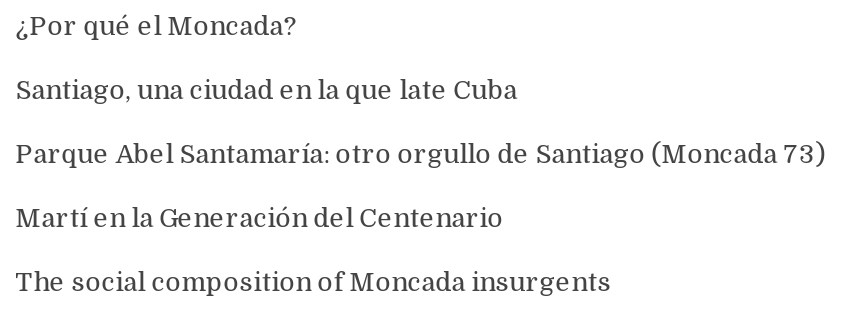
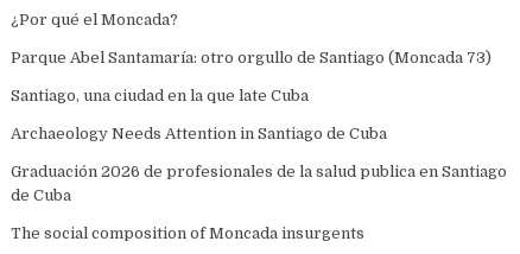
moved down: Santiago, una ciudad en la que late Cuba

moved up: Parque Abel Santamaría: otro orgullo de Santiago (Moncada 73)

- Martí en la Generación del Centenario
+ Archaeology Needs Attention in Santiago de Cuba
+ Graduación 2026 de profesionales de la salud publica en Santiago
+ de Cuba
